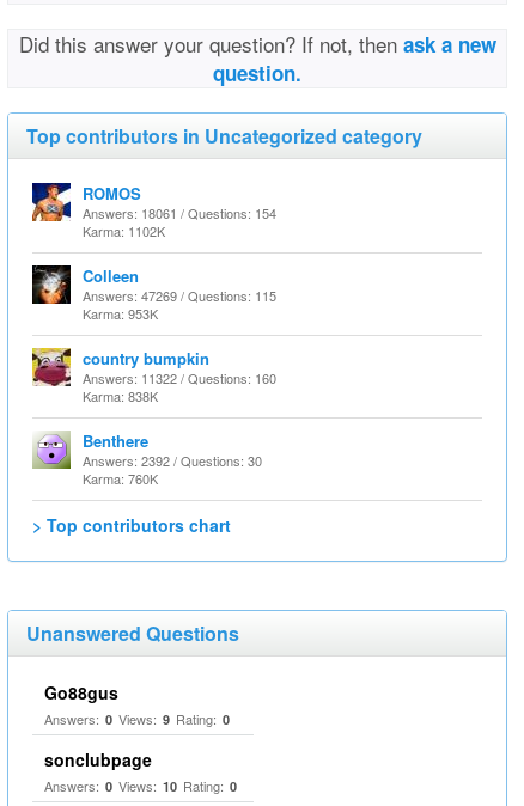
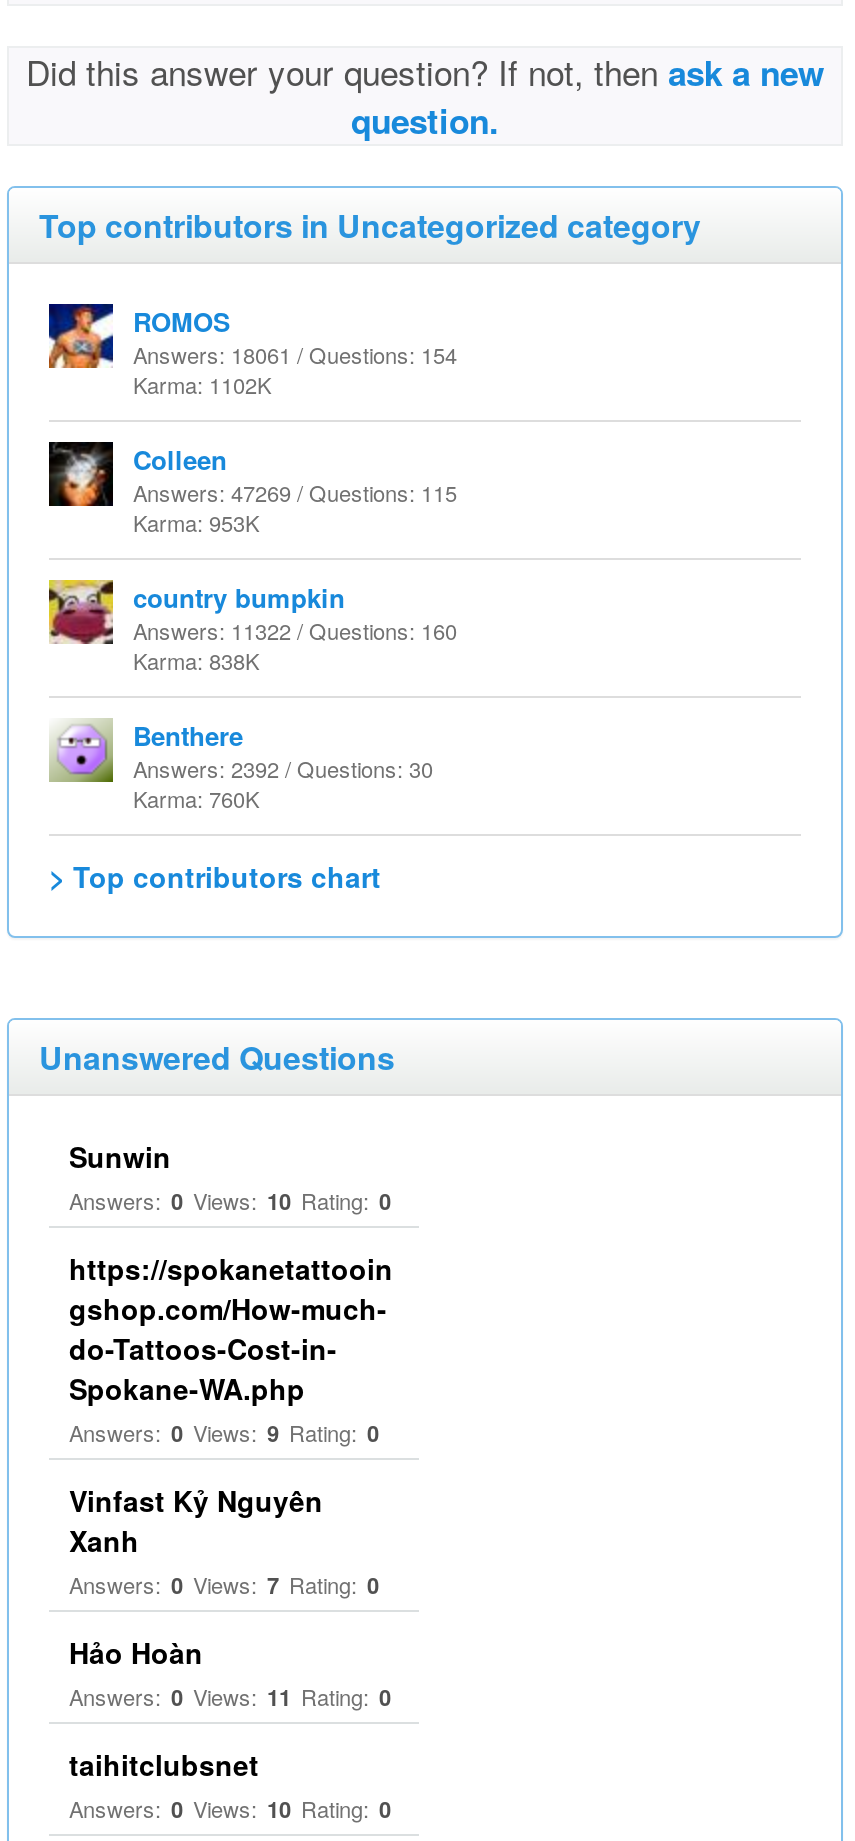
- Go88gus
+ Sunwin
+ Answers: 0 Views: 10 Rating: 0
+ https://spokanetattooin
+ gshop.com/How-much-
+ do-Tattoos-Cost-in-
+ Spokane-WA.php

- sonclubpage
+ Vinfast Kỷ Nguyên
+ Xanh
+ Answers: 0 Views: 7 Rating: 0
+ Hảo Hoàn
+ Answers: 0 Views: 11 Rating: 0
+ taihitclubsnet
